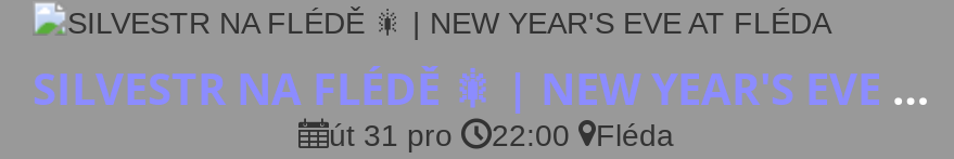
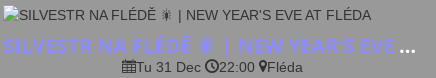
- út 31 pro 22:00 Fléda
+ Tu 31 Dec 22:00 Fléda
